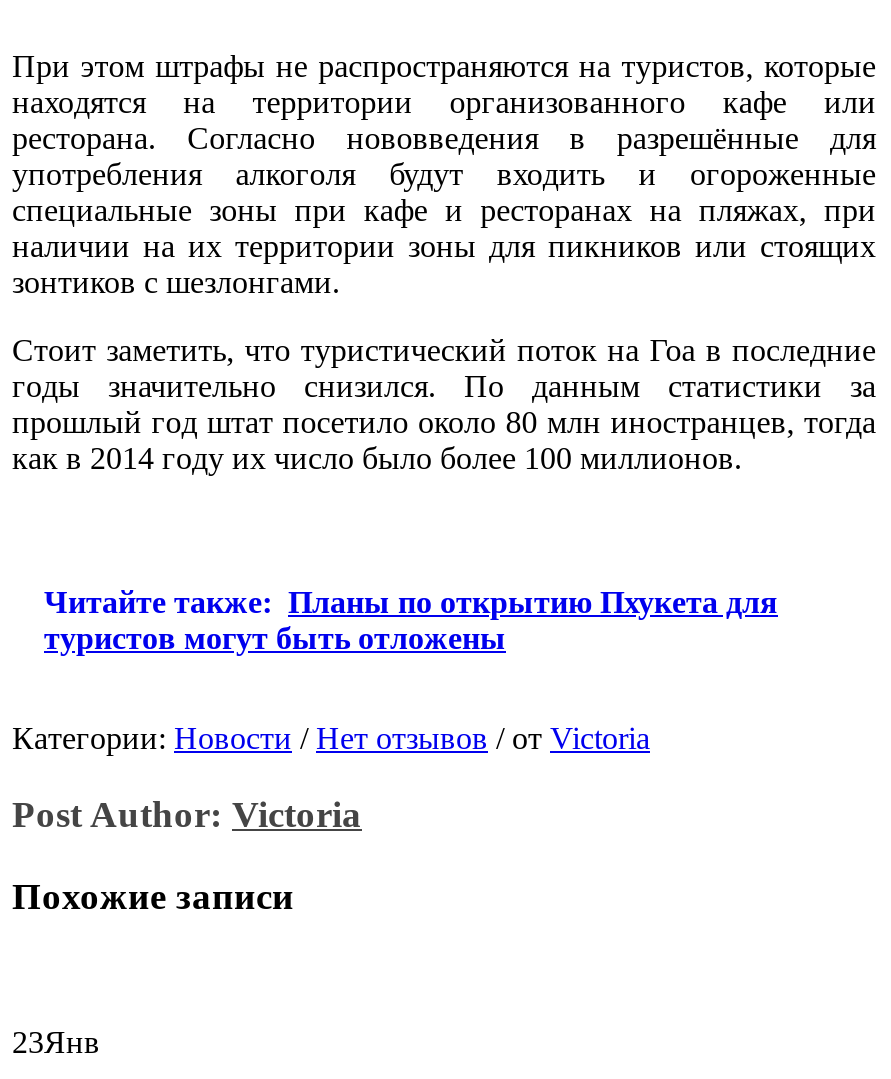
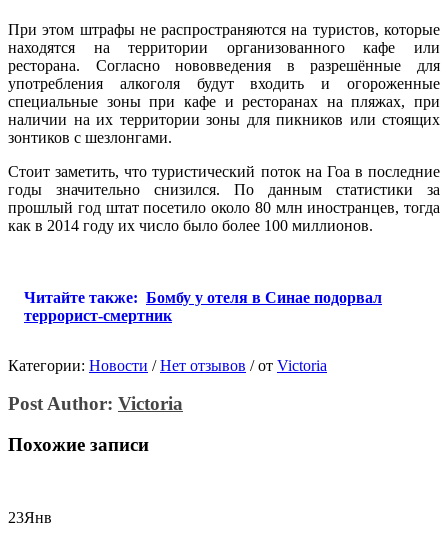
- Читайте также: Планы по открытию Пхукета для
- туристов могут быть отложены
+ Читайте также: Бомбу у отеля в Синае подорвал
+ террорист-смертник
